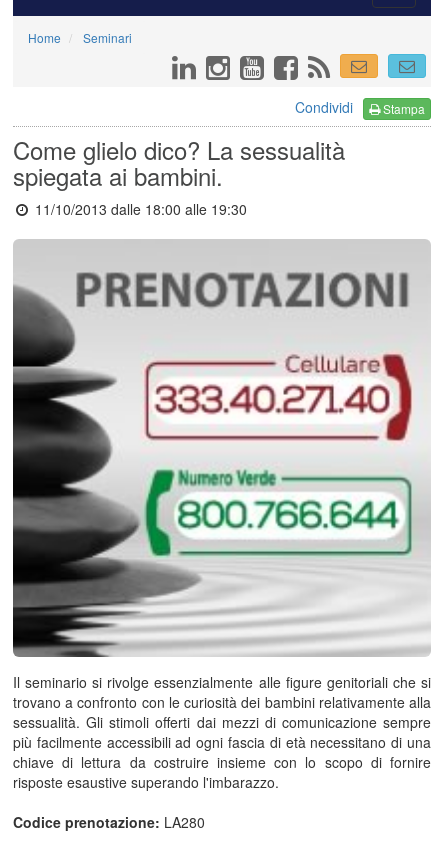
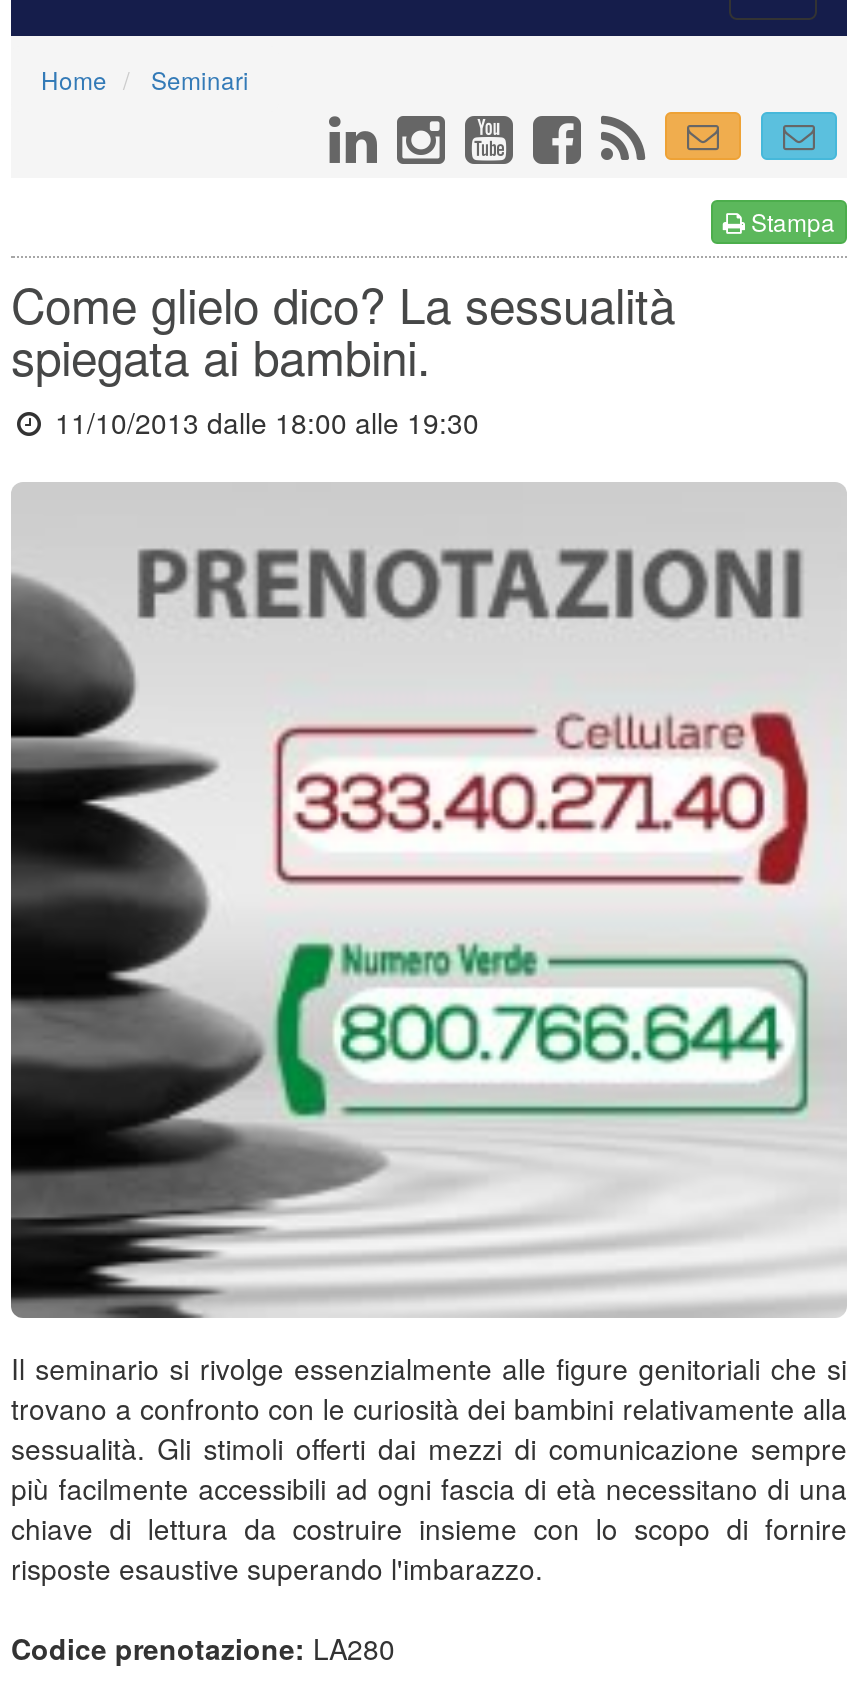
- Condividi
